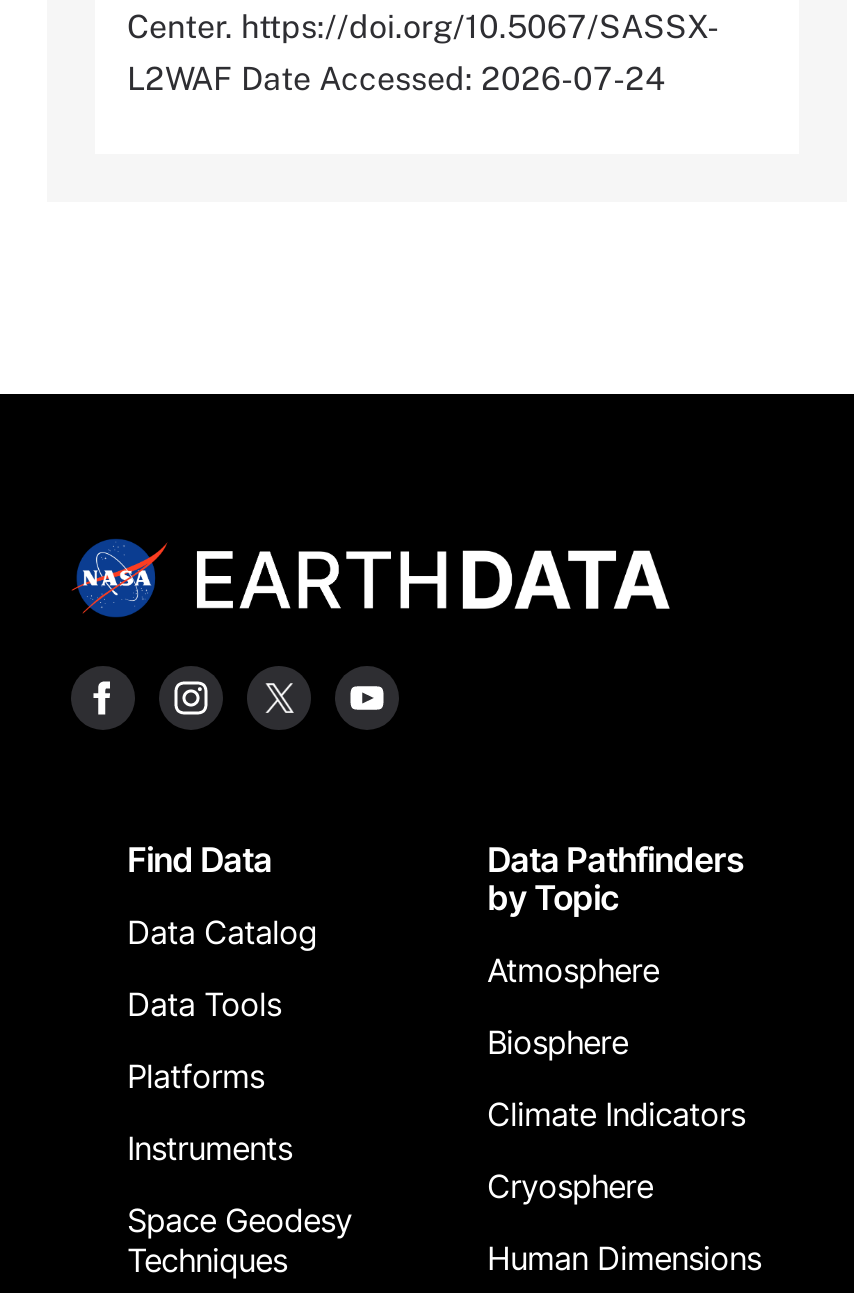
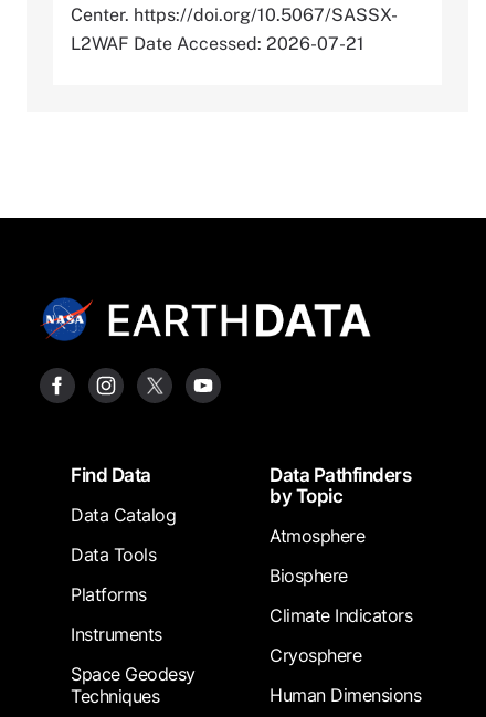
- L2WAF Date Accessed: 2026-07-24
+ L2WAF Date Accessed: 2026-07-21
